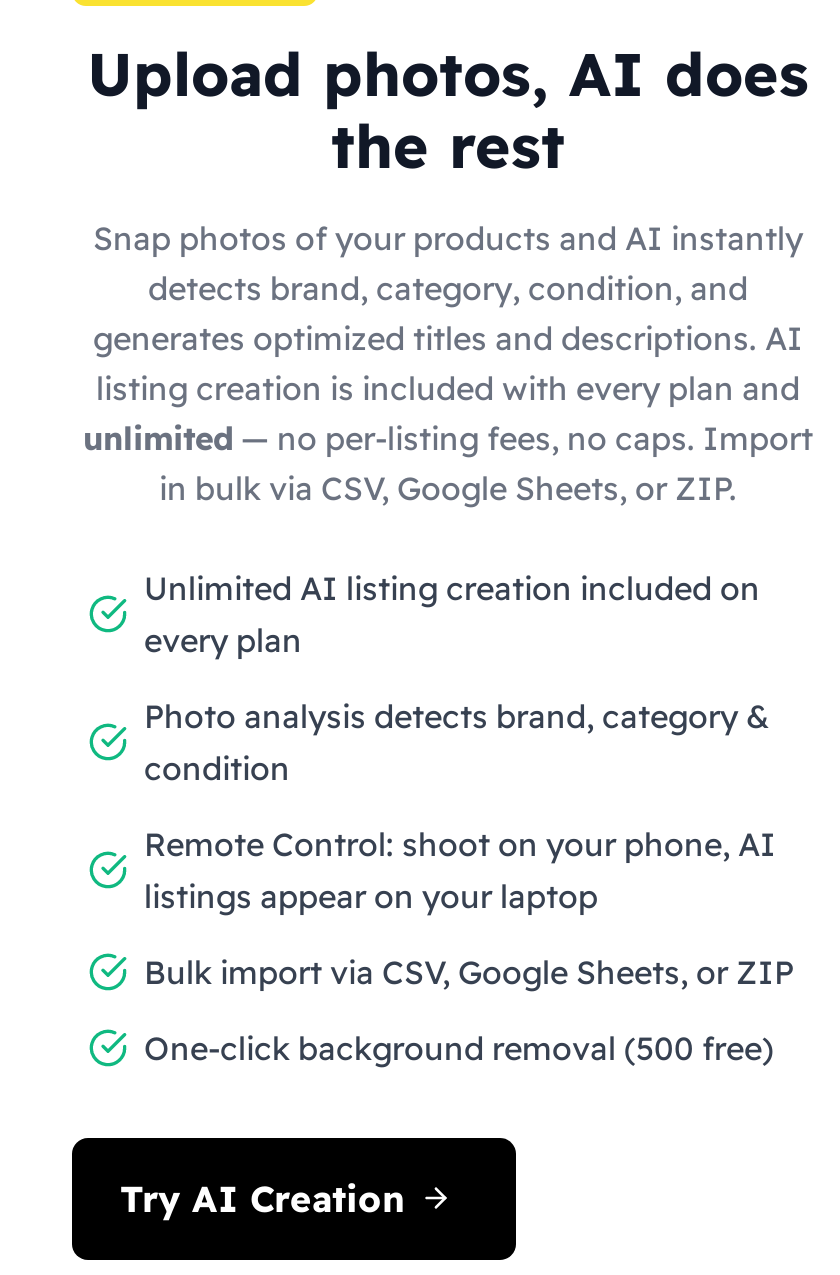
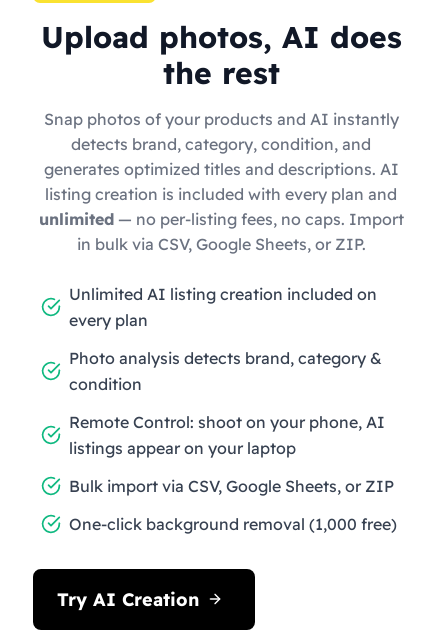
- One-click background removal (500 free)
+ One-click background removal (1,000 free)
